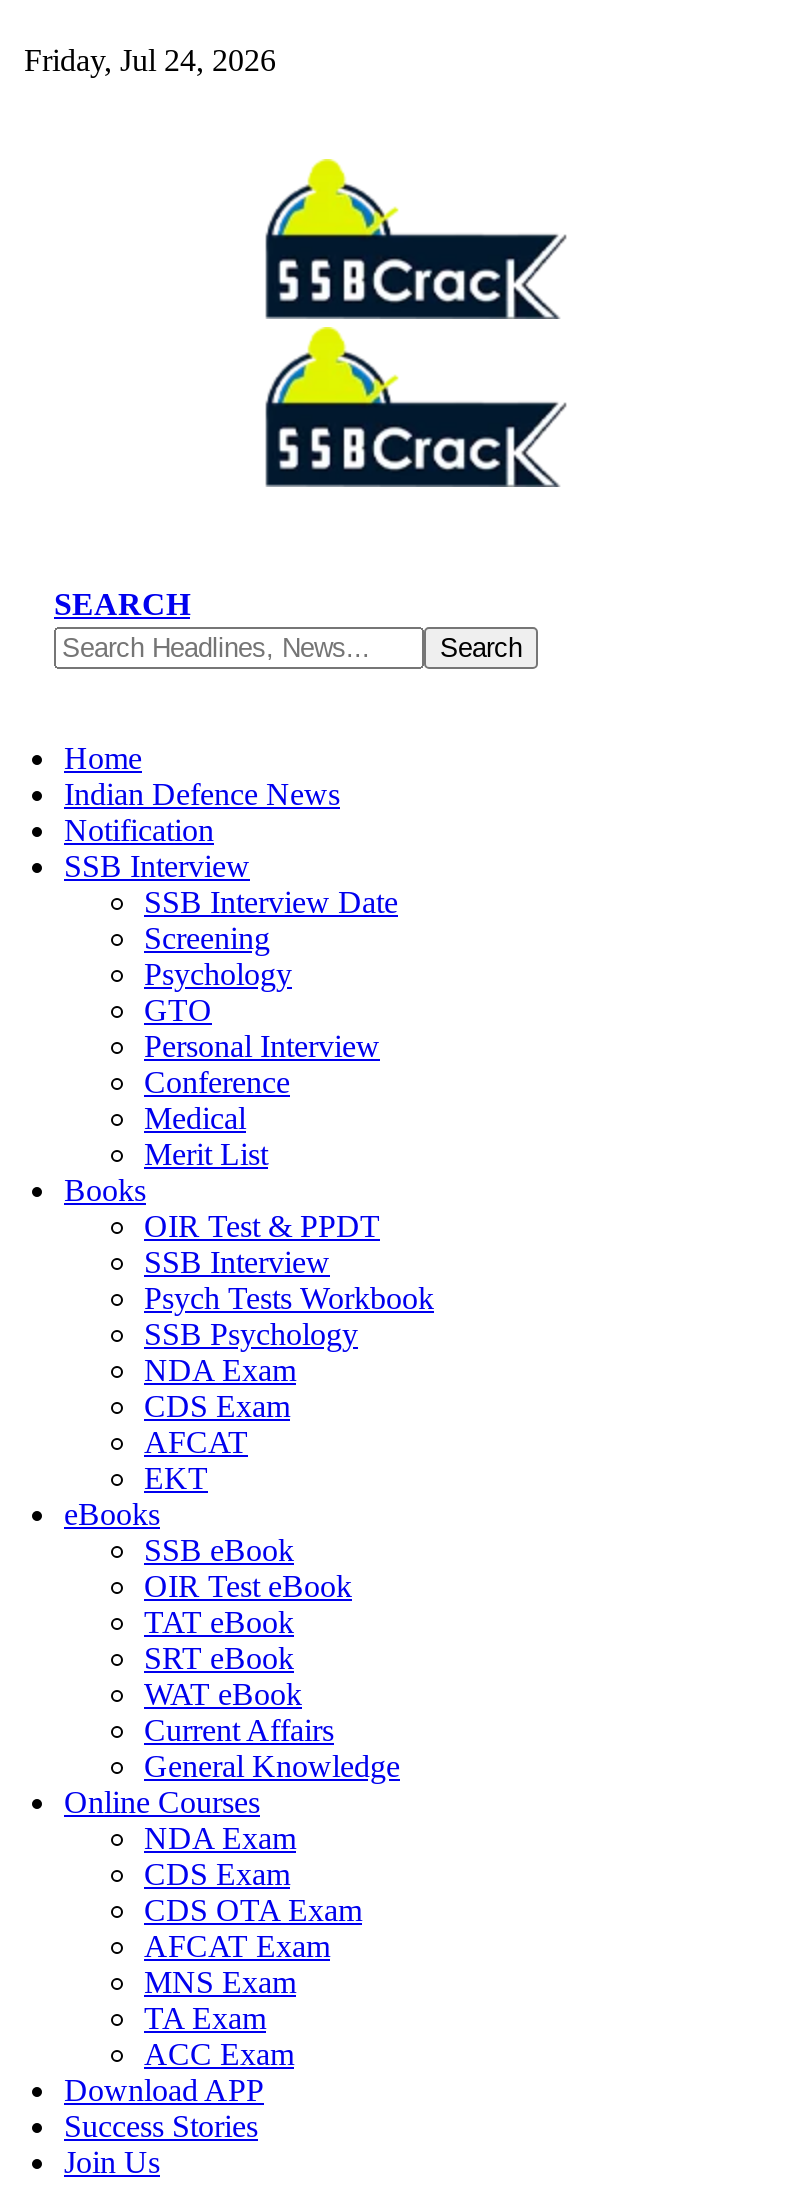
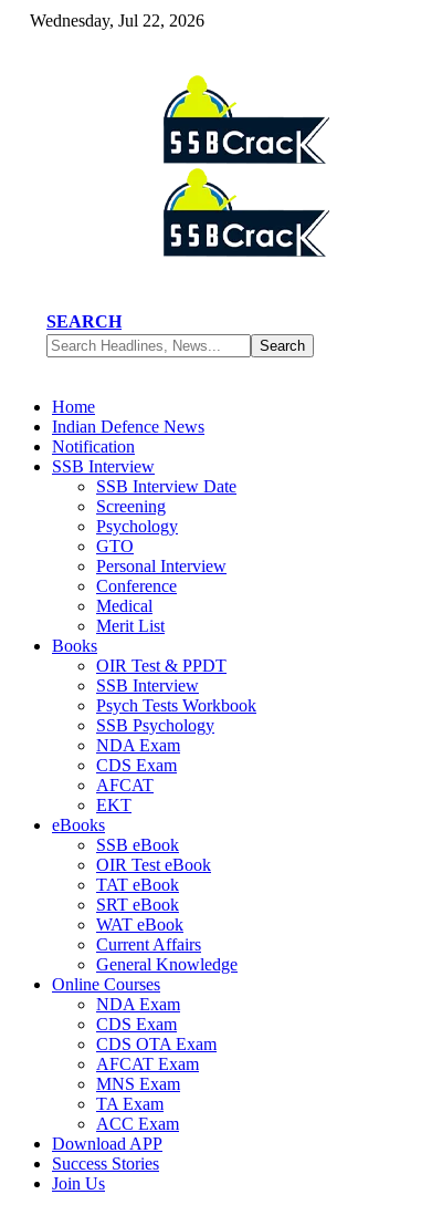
- Friday, Jul 24, 2026
+ Wednesday, Jul 22, 2026
